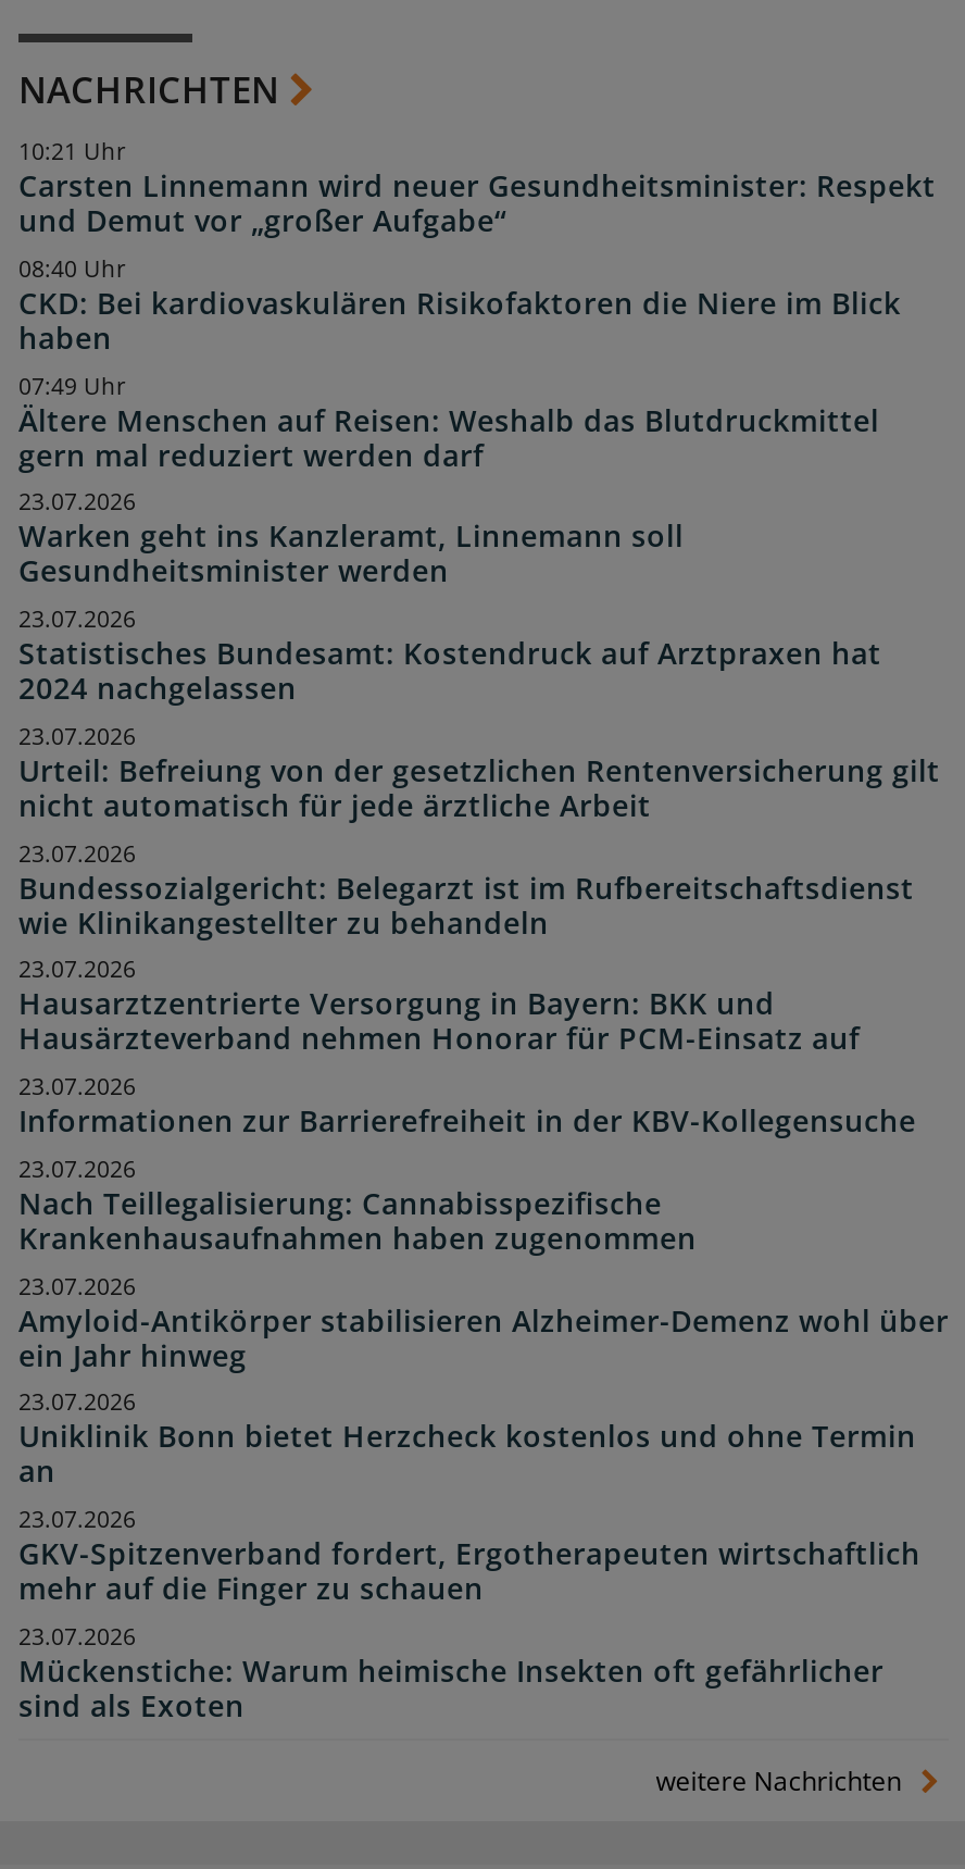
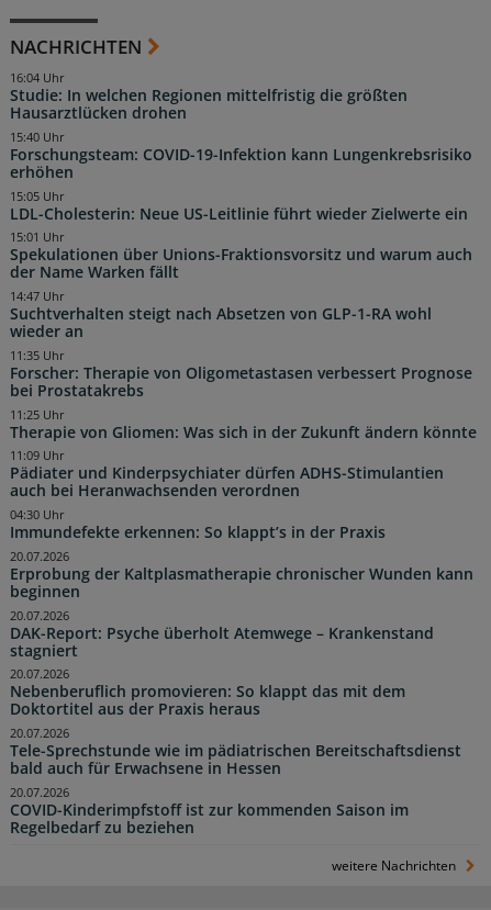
- 10:21 Uhr
+ 16:04 Uhr

- Carsten Linnemann wird neuer Gesundheitsminister: Respekt
- und Demut vor „großer Aufgabe“
+ Studie: In welchen Regionen mittelfristig die größten
+ Hausarztlücken drohen

- 08:40 Uhr
+ 15:40 Uhr

- CKD: Bei kardiovaskulären Risikofaktoren die Niere im Blick
- haben
+ Forschungsteam: COVID-19-Infektion kann Lungenkrebsrisiko
+ erhöhen

- 07:49 Uhr
+ 15:05 Uhr

- Ältere Menschen auf Reisen: Weshalb das Blutdruckmittel
- gern mal reduziert werden darf
+ LDL-Cholesterin: Neue US-Leitlinie führt wieder Zielwerte ein

- 23.07.2026
+ 15:01 Uhr

- Warken geht ins Kanzleramt, Linnemann soll
- Gesundheitsminister werden
+ Spekulationen über Unions-Fraktionsvorsitz und warum auch
+ der Name Warken fällt

- 23.07.2026
+ 14:47 Uhr

- Statistisches Bundesamt: Kostendruck auf Arztpraxen hat
- 2024 nachgelassen
+ Suchtverhalten steigt nach Absetzen von GLP-1-RA wohl
+ wieder an

- 23.07.2026
+ 11:35 Uhr

- Urteil: Befreiung von der gesetzlichen Rentenversicherung gilt
- nicht automatisch für jede ärztliche Arbeit
+ Forscher: Therapie von Oligometastasen verbessert Prognose
+ bei Prostatakrebs

- 23.07.2026
+ 11:25 Uhr

- Bundessozialgericht: Belegarzt ist im Rufbereitschaftsdienst
- wie Klinikangestellter zu behandeln
+ Therapie von Gliomen: Was sich in der Zukunft ändern könnte

- 23.07.2026
+ 11:09 Uhr

- Hausarztzentrierte Versorgung in Bayern: BKK und
- Hausärzteverband nehmen Honorar für PCM-Einsatz auf
+ Pädiater und Kinderpsychiater dürfen ADHS-Stimulantien
+ auch bei Heranwachsenden verordnen

- 23.07.2026
+ 04:30 Uhr

- Informationen zur Barrierefreiheit in der KBV-Kollegensuche
+ Immundefekte erkennen: So klappt’s in der Praxis

- 23.07.2026
+ 20.07.2026

- Nach Teillegalisierung: Cannabisspezifische
- Krankenhausaufnahmen haben zugenommen
+ Erprobung der Kaltplasmatherapie chronischer Wunden kann
+ beginnen

- 23.07.2026
+ 20.07.2026

- Amyloid-Antikörper stabilisieren Alzheimer-Demenz wohl über
- ein Jahr hinweg
+ DAK-Report: Psyche überholt Atemwege – Krankenstand
+ stagniert

- 23.07.2026
+ 20.07.2026

- Uniklinik Bonn bietet Herzcheck kostenlos und ohne Termin
- an
+ Nebenberuflich promovieren: So klappt das mit dem
+ Doktortitel aus der Praxis heraus

- 23.07.2026
+ 20.07.2026

- GKV-Spitzenverband fordert, Ergotherapeuten wirtschaftlich
- mehr auf die Finger zu schauen
+ Tele-Sprechstunde wie im pädiatrischen Bereitschaftsdienst
+ bald auch für Erwachsene in Hessen

- 23.07.2026
+ 20.07.2026

- Mückenstiche: Warum heimische Insekten oft gefährlicher
- sind als Exoten
+ COVID-Kinderimpfstoff ist zur kommenden Saison im
+ Regelbedarf zu beziehen
